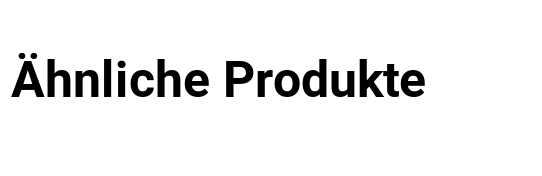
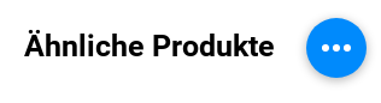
+ [image]
